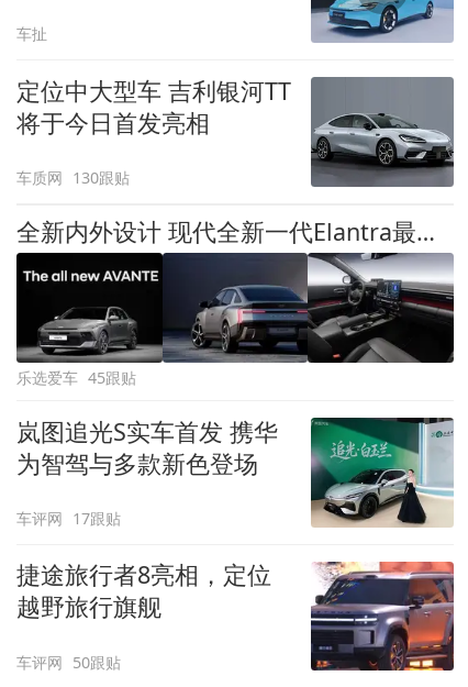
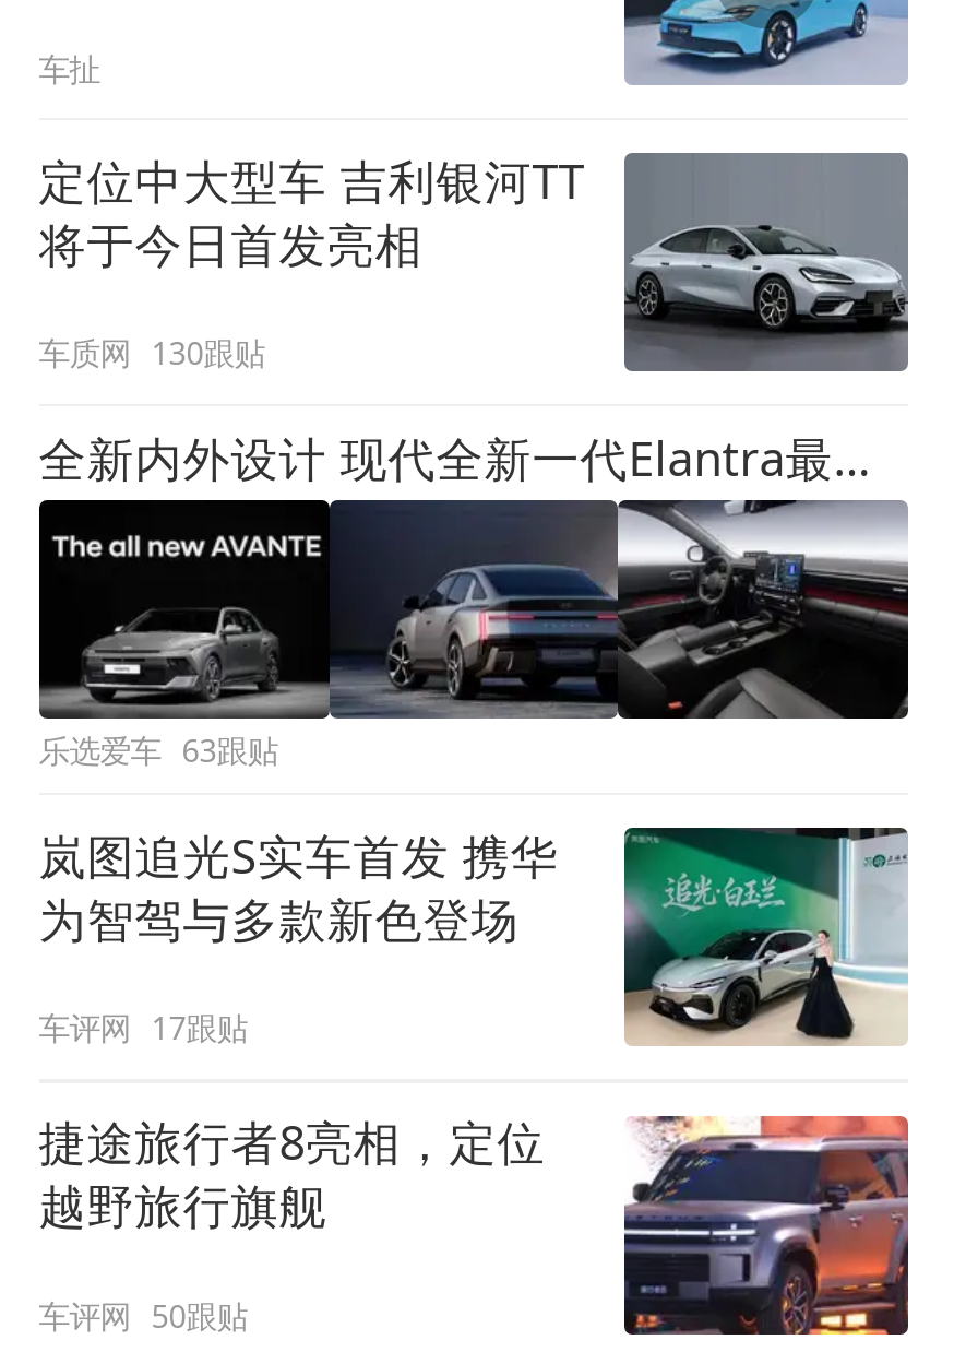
- 乐选爱车 45跟贴
+ 乐选爱车 63跟贴
